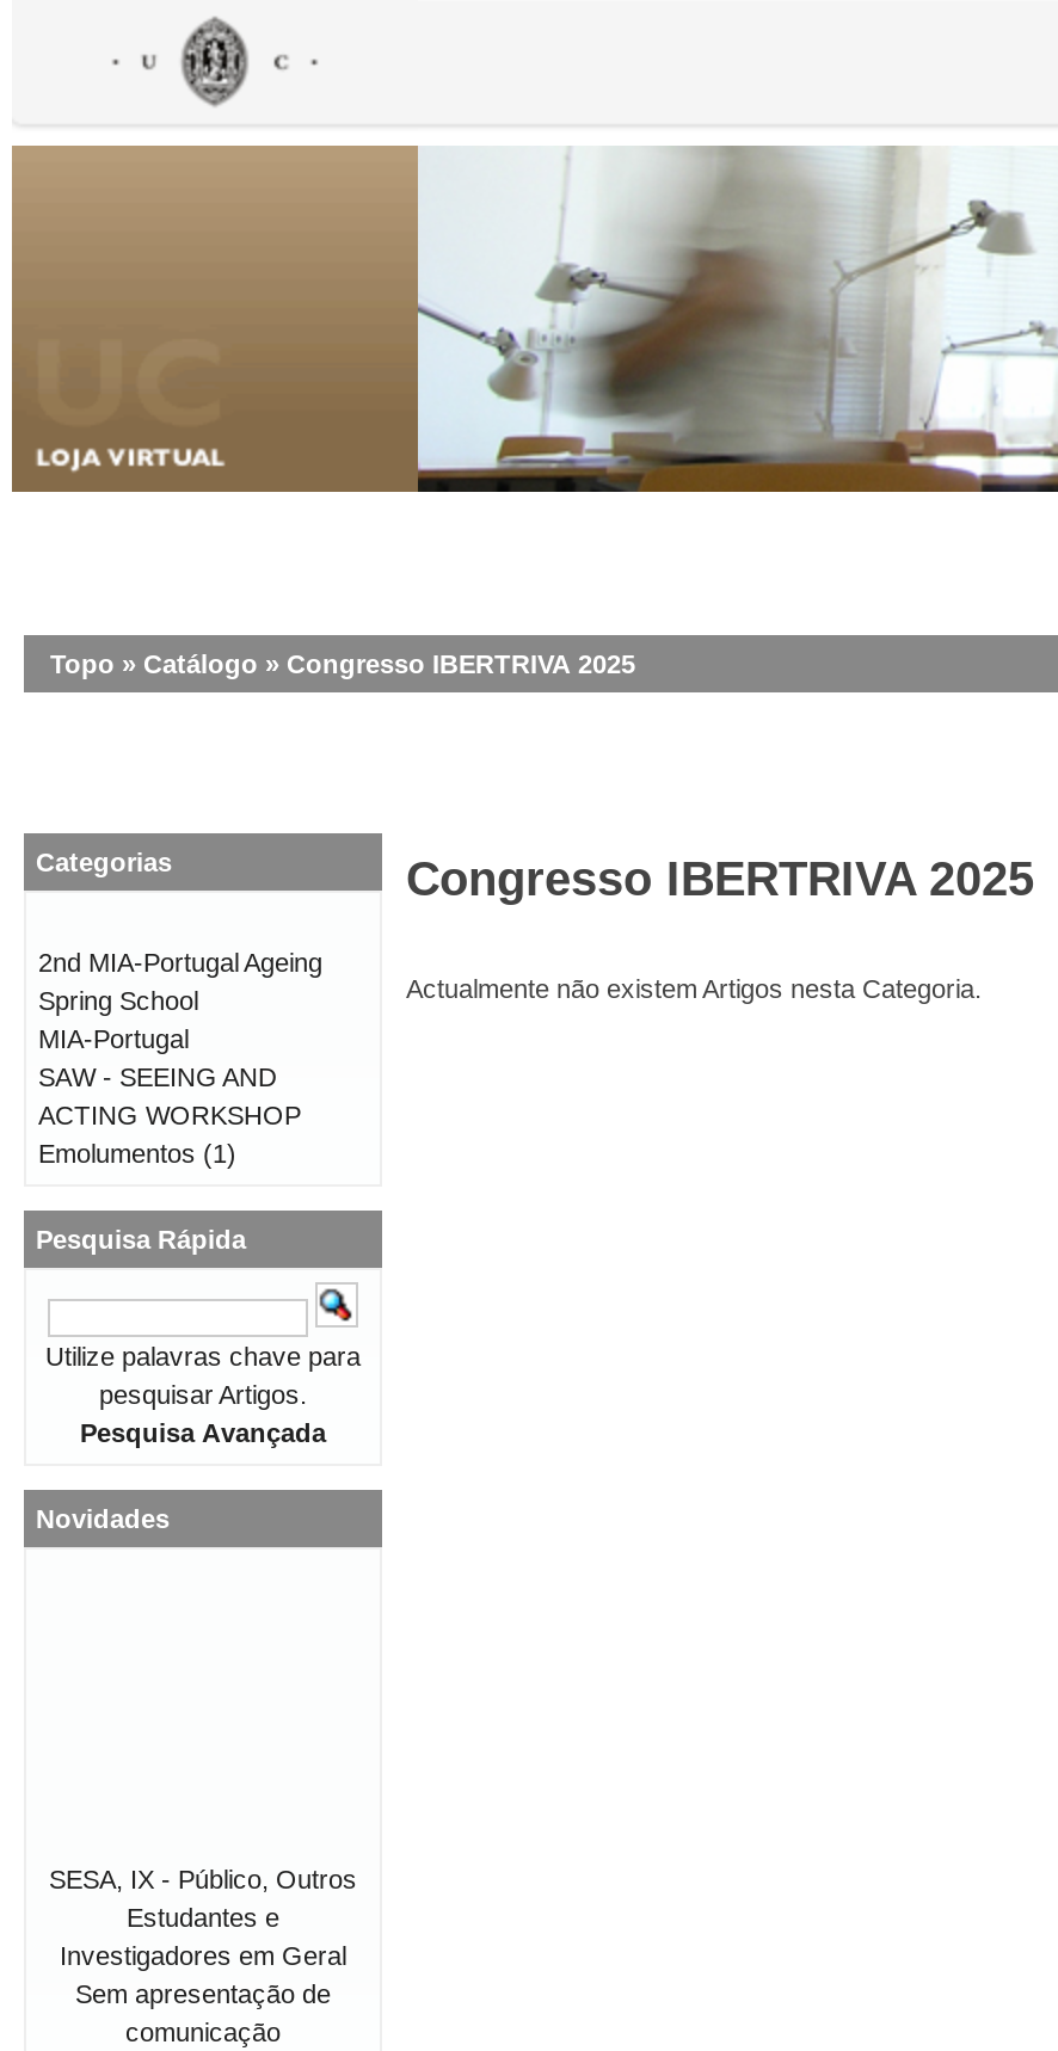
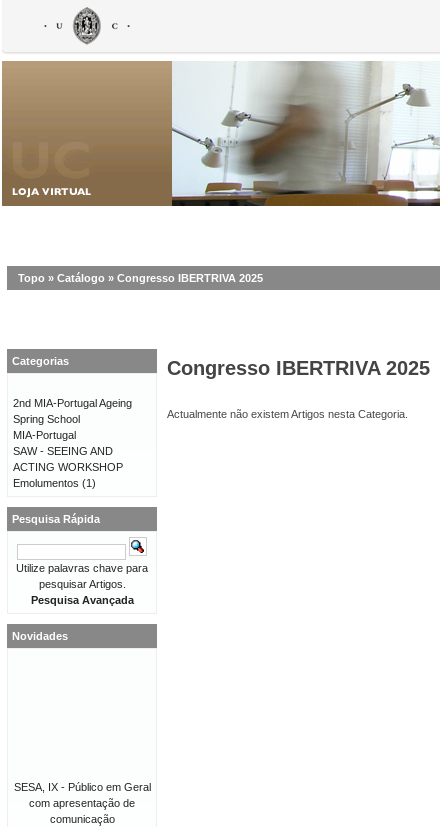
- SESA, IX - Público, Outros
- Estudantes e
- Investigadores em Geral
- Sem apresentação de
+ SESA, IX - Público em Geral
+ com apresentação de
